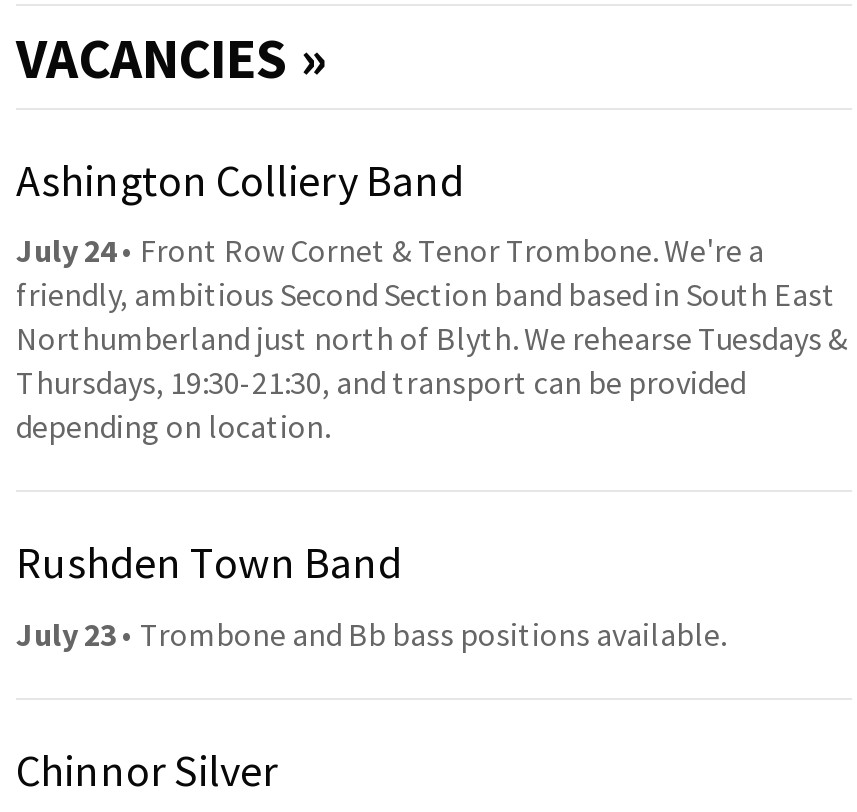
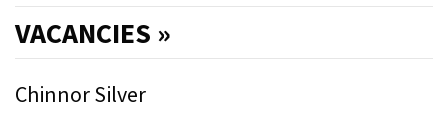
- Ashington Colliery Band
- July 24• Front Row Cornet & Tenor Trombone. We're a
- friendly, ambitious Second Section band based in South East
- Northumberland just north of Blyth. We rehearse Tuesdays &
- Thursdays, 19:30-21:30, and transport can be provided
- depending on location.
- Rushden Town Band
- July 23 • Trombone and Bb bass positions available.
